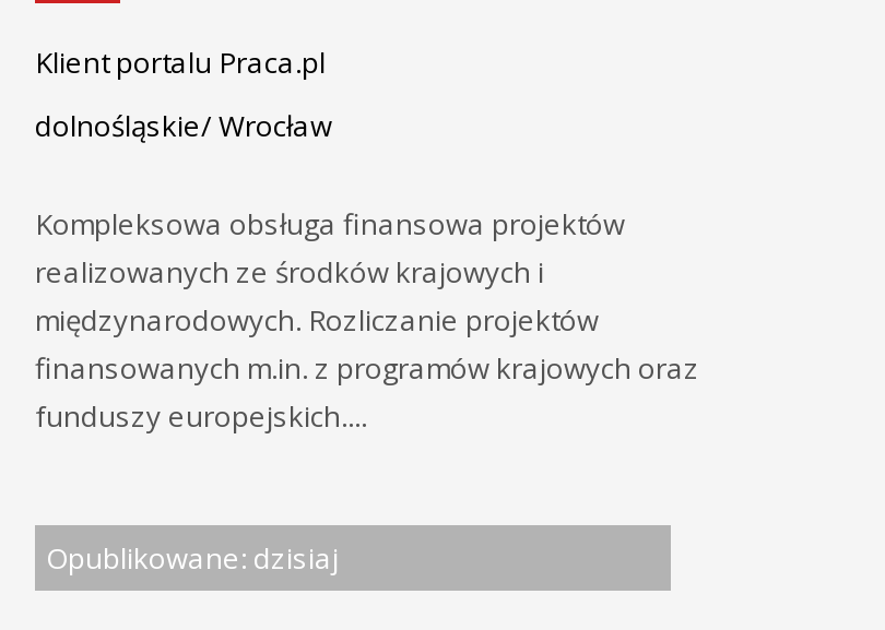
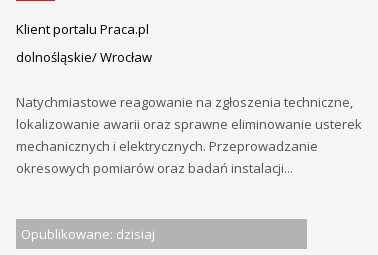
- Kompleksowa obsługa finansowa projektów
- realizowanych ze środków krajowych i
- międzynarodowych. Rozliczanie projektów
- finansowanych m.in. z programów krajowych oraz
- funduszy europejskich....
+ Natychmiastowe reagowanie na zgłoszenia techniczne,
+ lokalizowanie awarii oraz sprawne eliminowanie usterek
+ mechanicznych i elektrycznych. Przeprowadzanie
+ okresowych pomiarów oraz badań instalacji...
